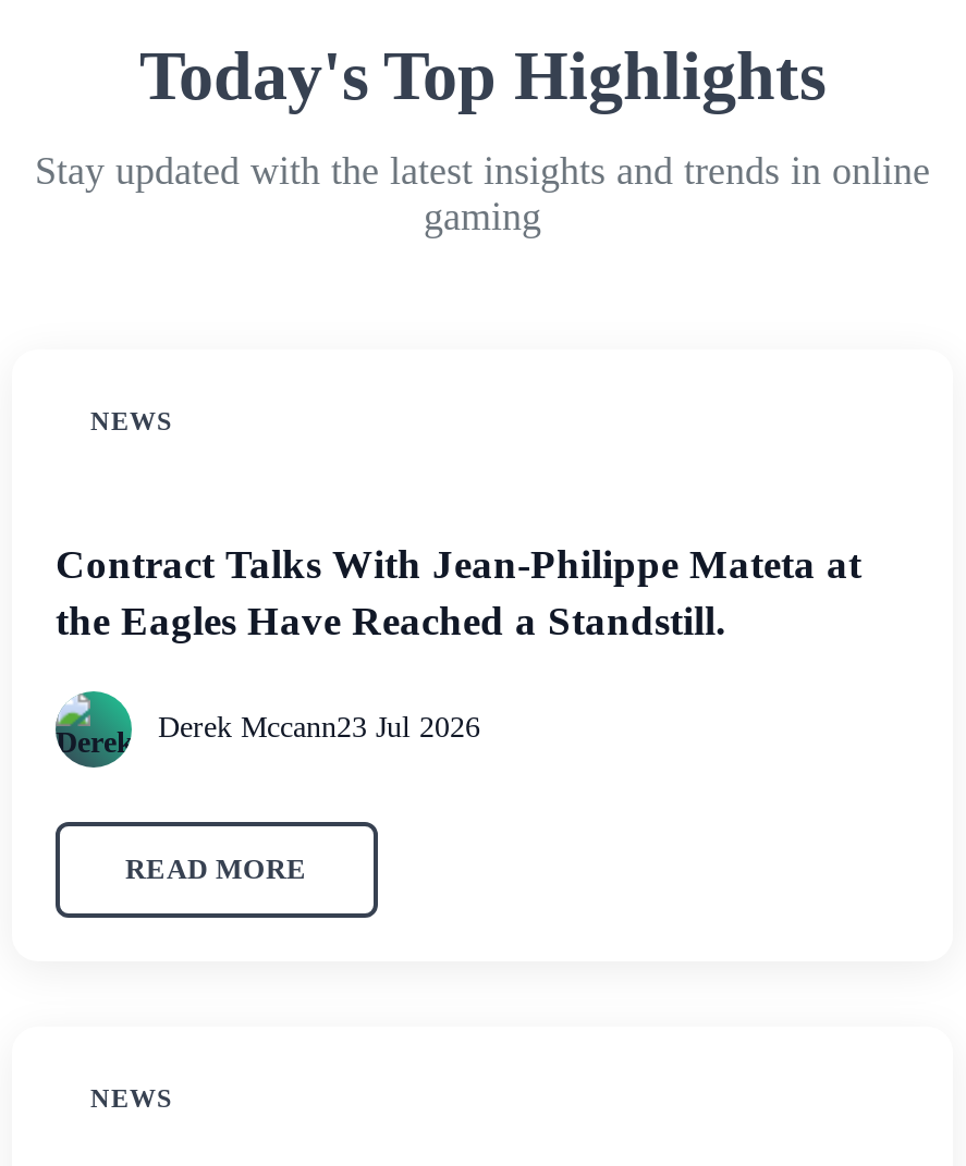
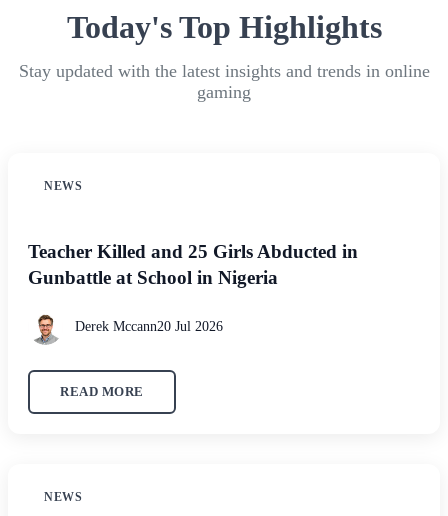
- Contract Talks With Jean-Philippe Mateta at
- the Eagles Have Reached a Standstill.
+ Teacher Killed and 25 Girls Abducted in
+ Gunbattle at School in Nigeria

- [image]
- Derek Mccann23 Jul 2026
+ [image]
+ Derek Mccann20 Jul 2026
